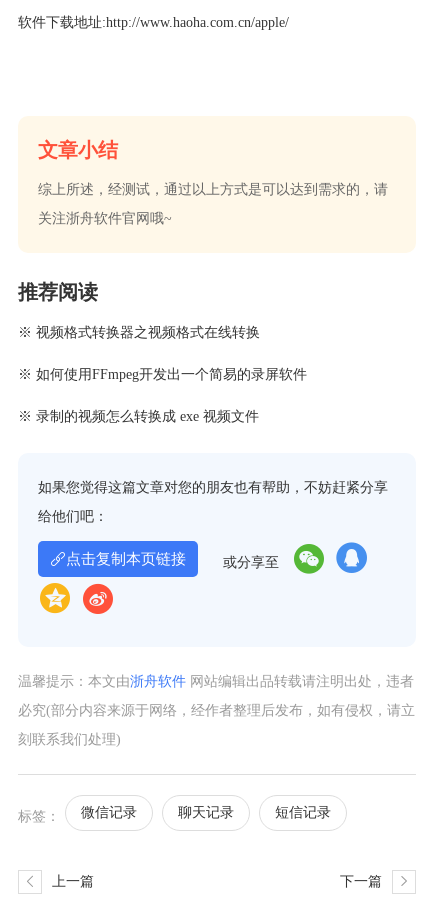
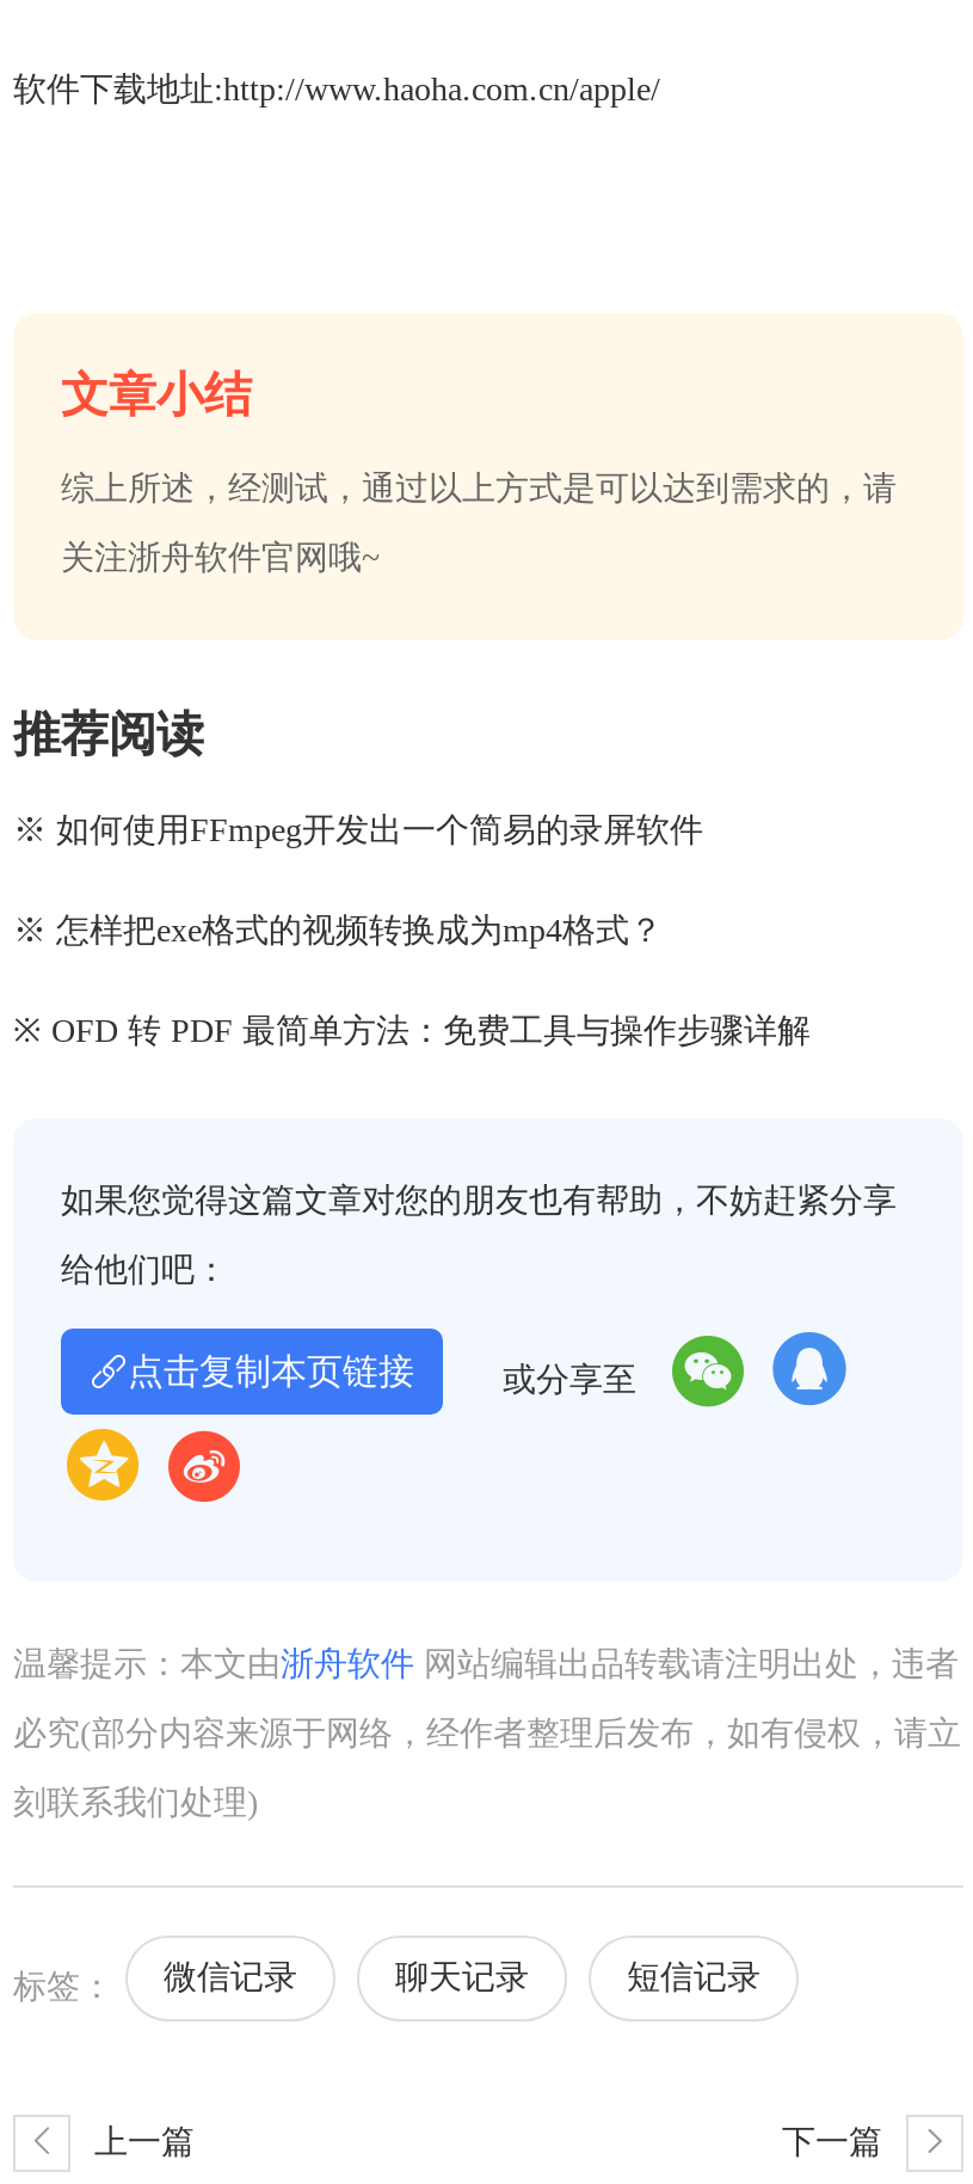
- ※ 视频格式转换器之视频格式在线转换

moved up: ※ 如何使用FFmpeg开发出一个简易的录屏软件

- ※ 录制的视频怎么转换成 exe 视频文件
+ ※ 怎样把exe格式的视频转换成为mp4格式？
+ ※ OFD 转 PDF 最简单方法：免费工具与操作步骤详解
